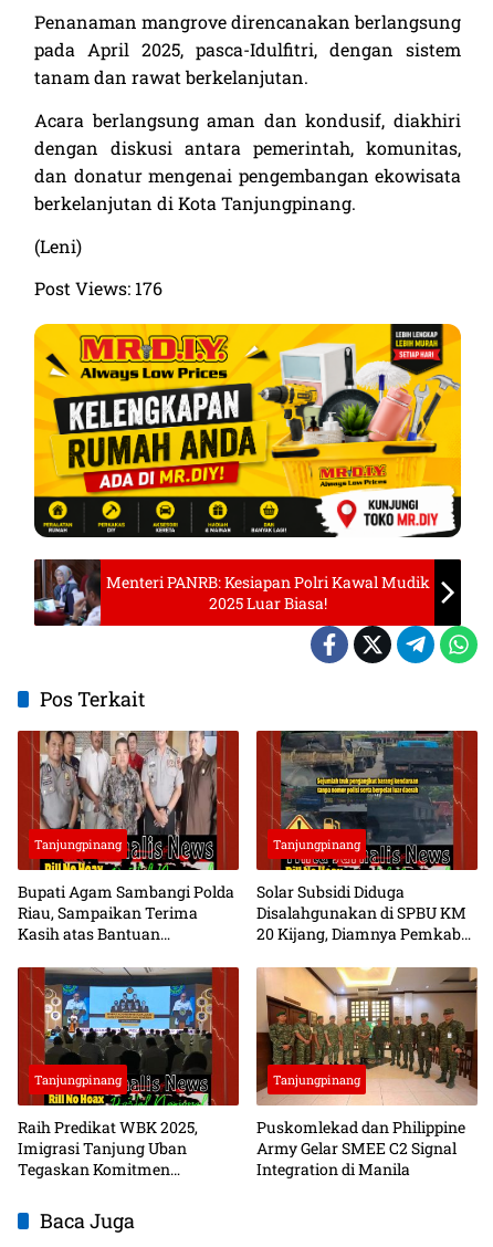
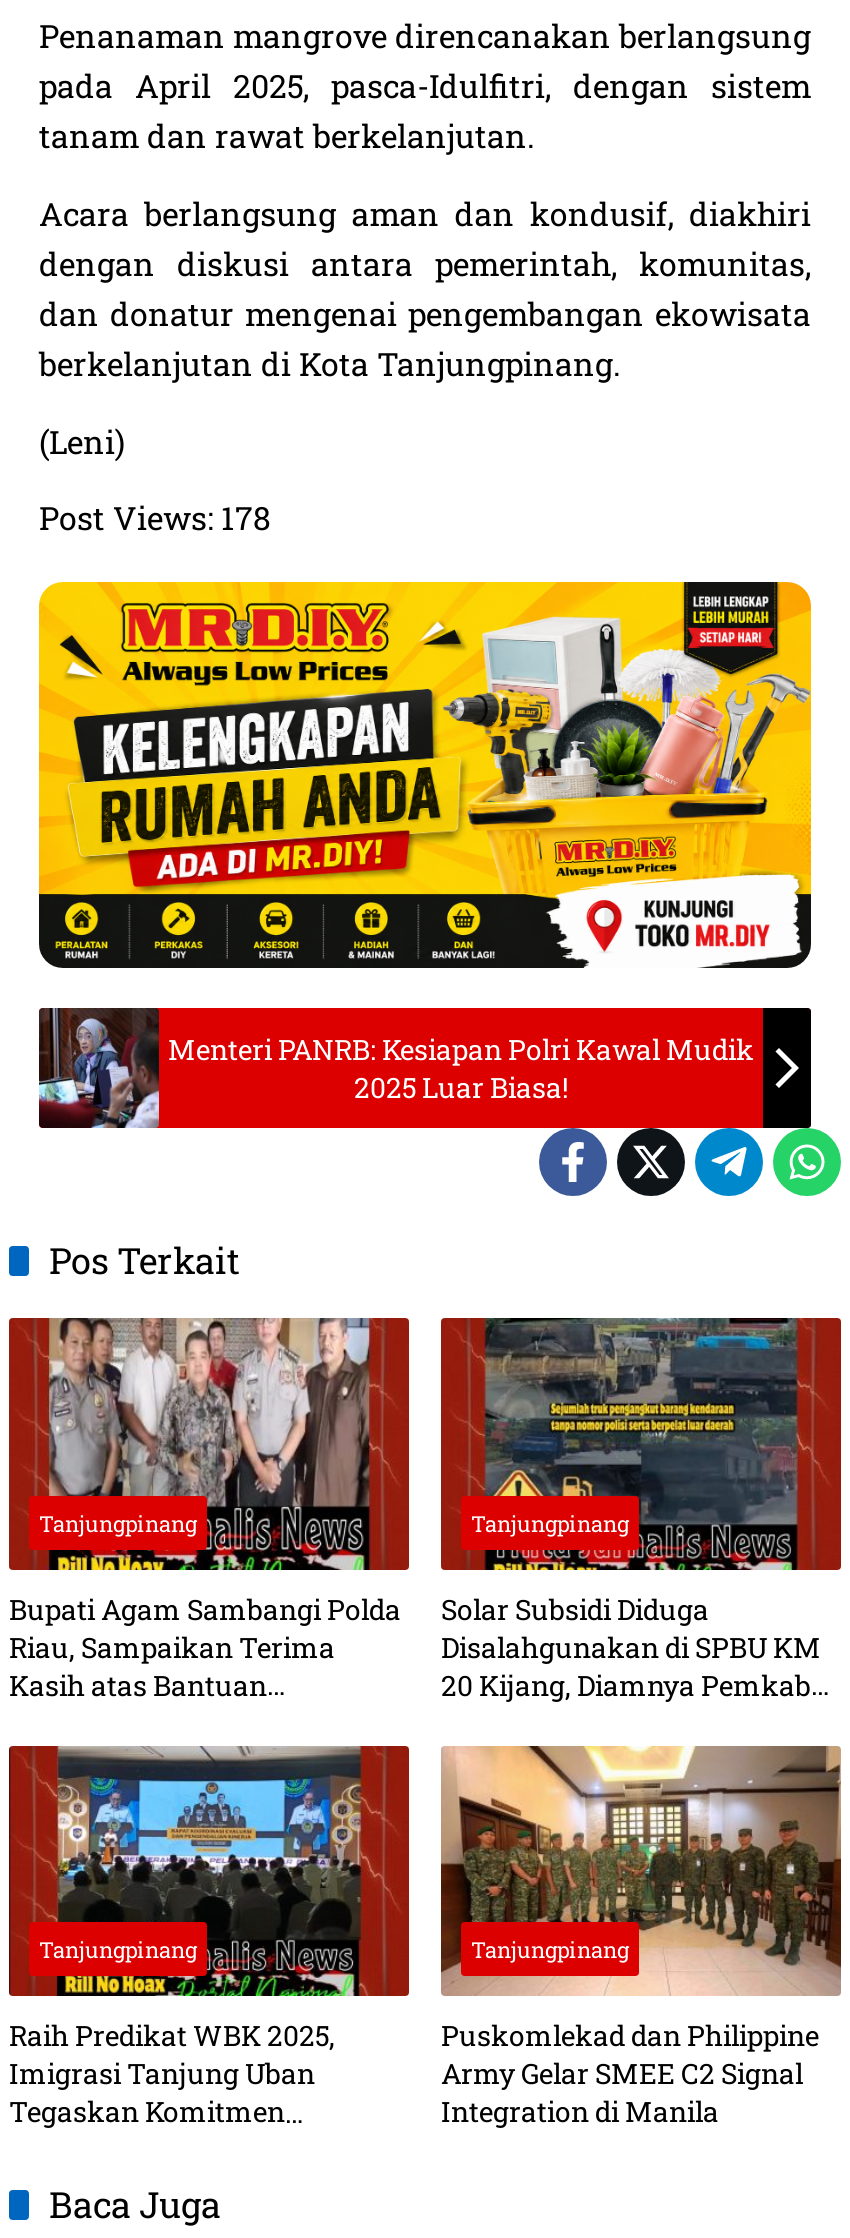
- Post Views: 176
+ Post Views: 178
